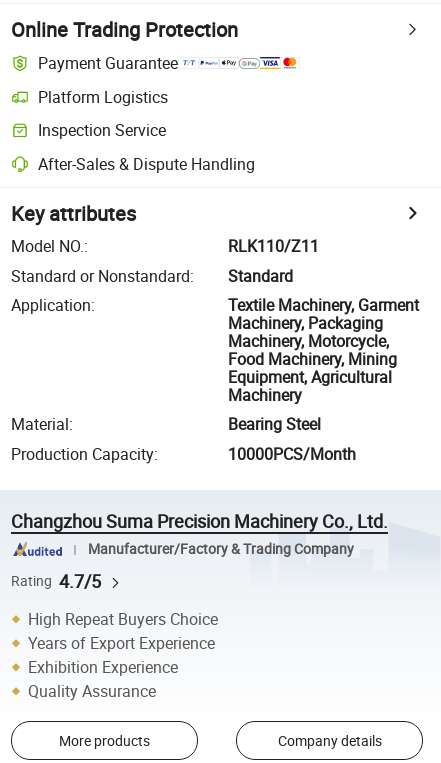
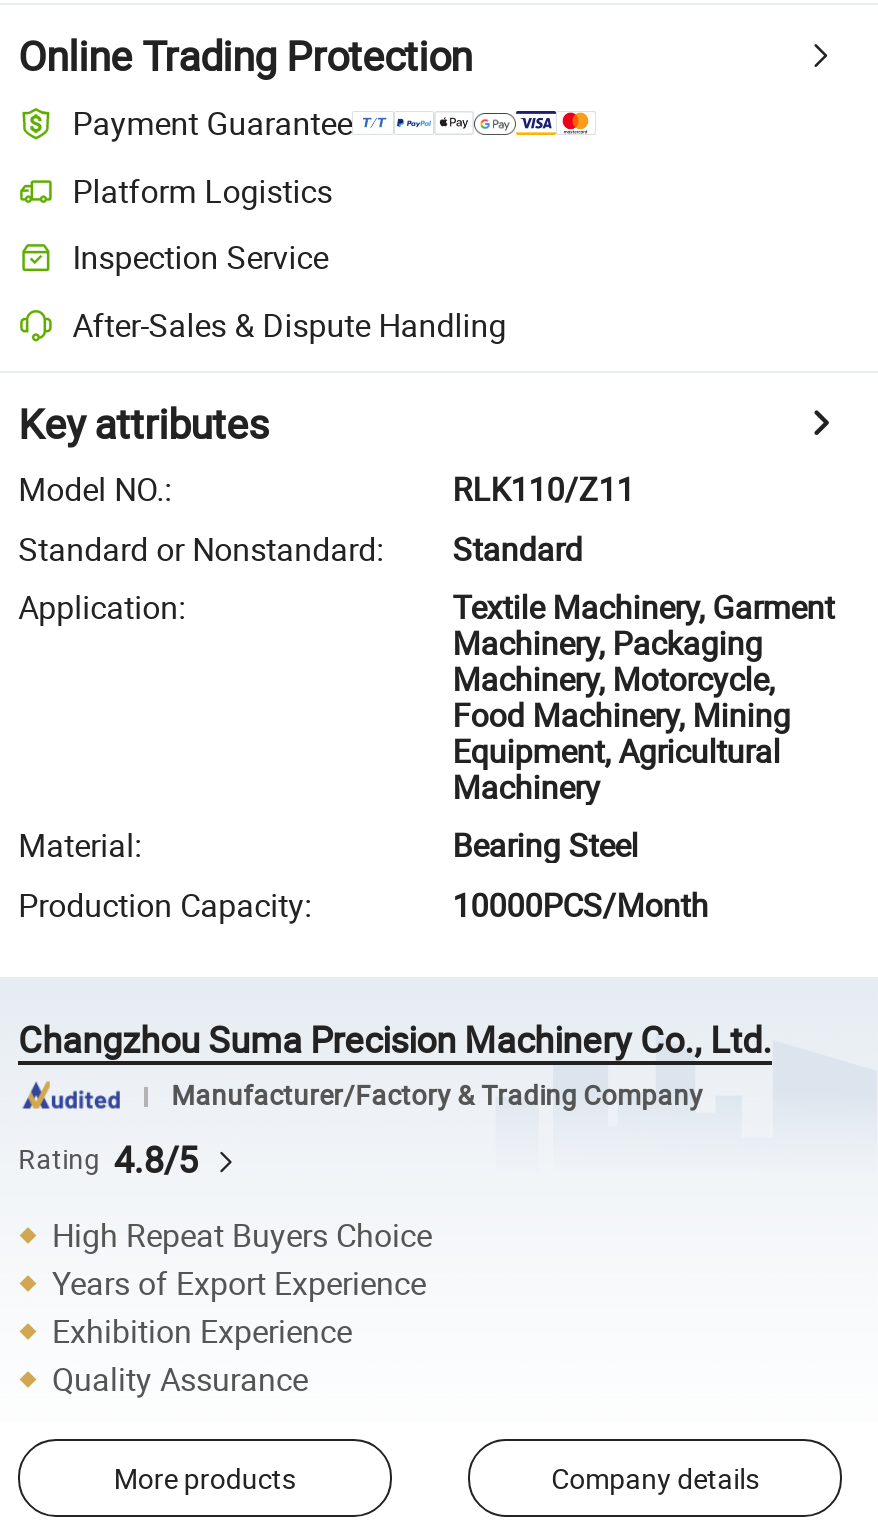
- Rating 4.7/5
+ Rating 4.8/5
